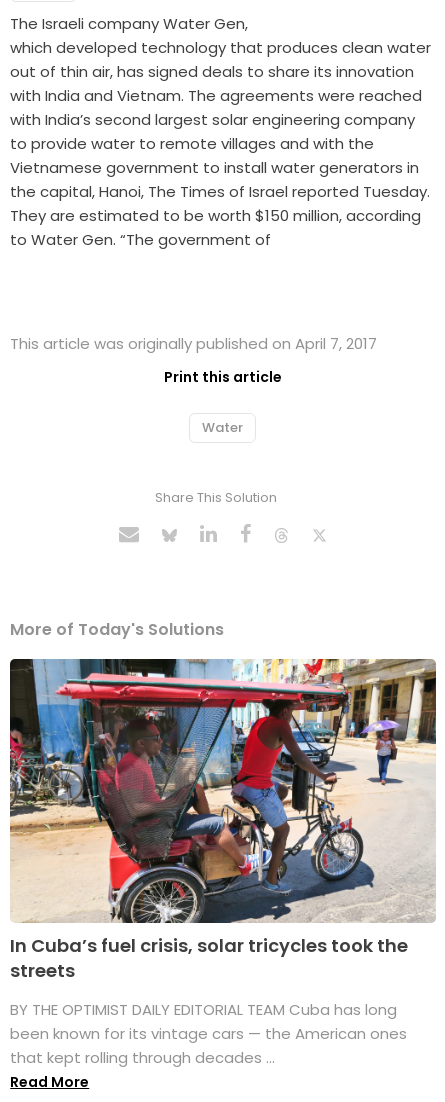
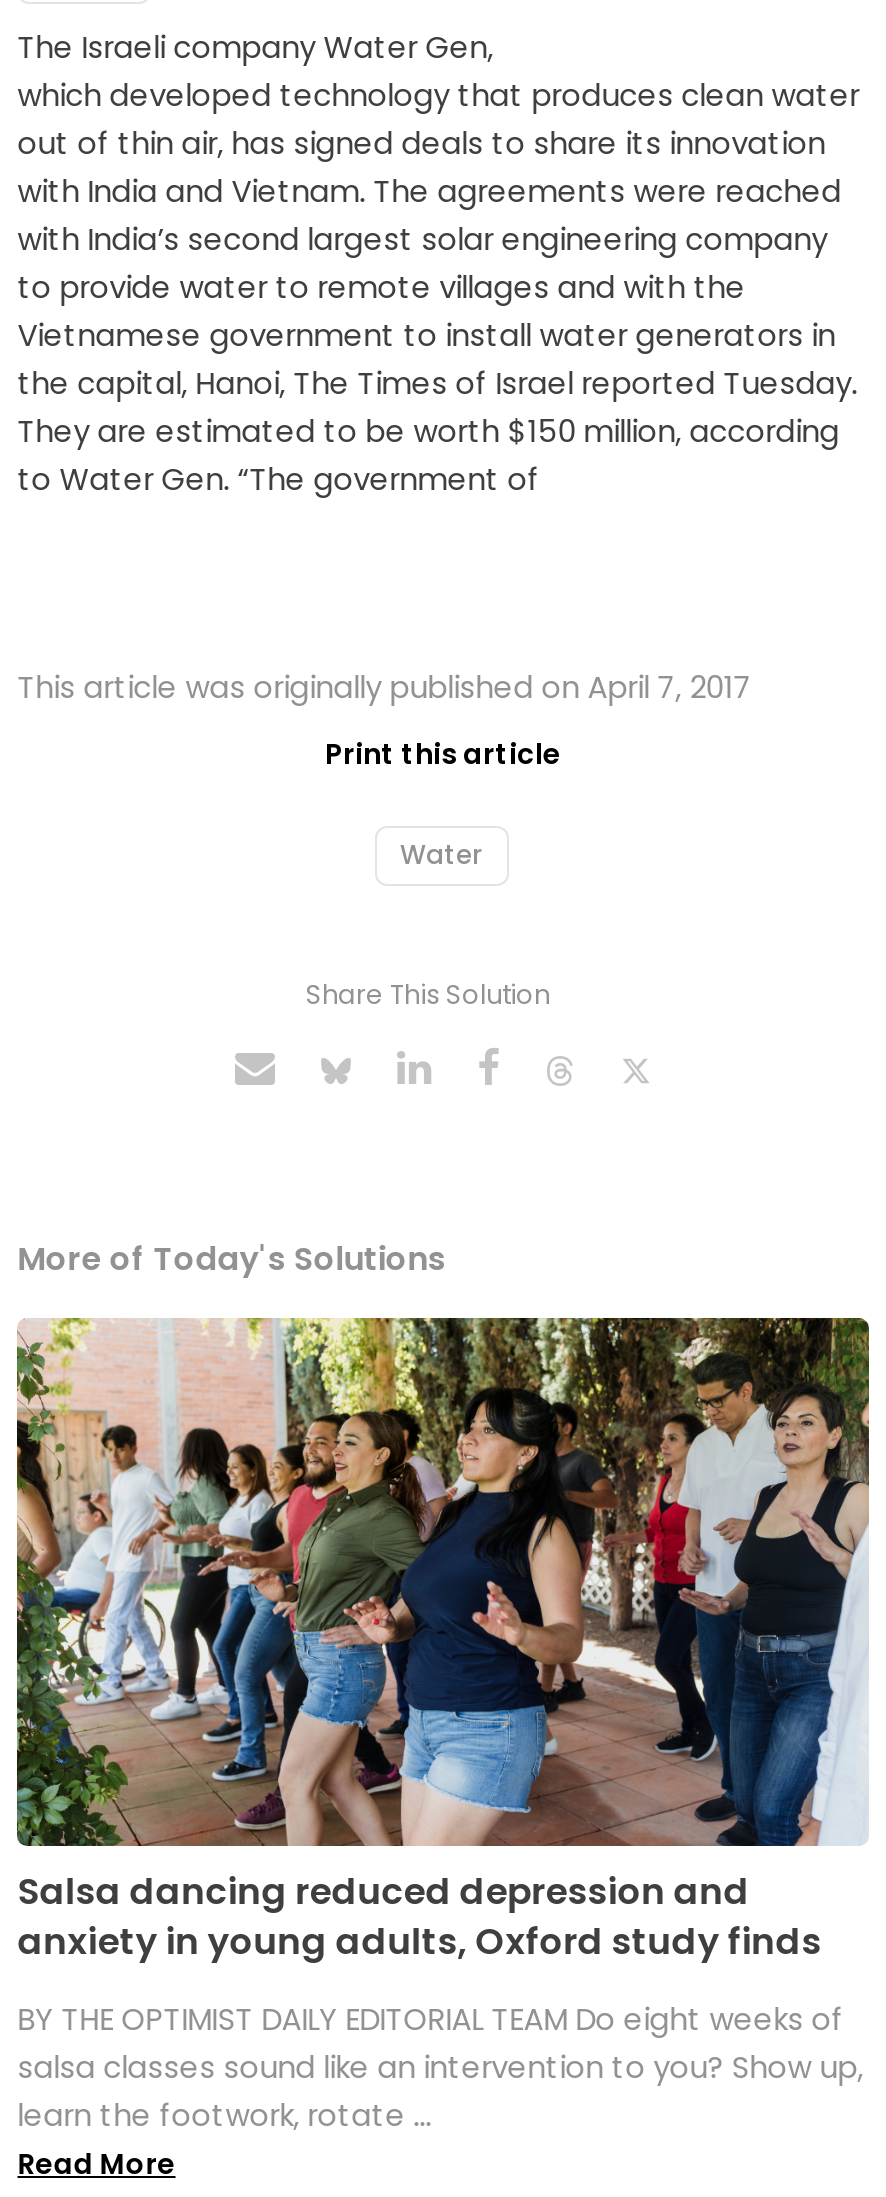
- [image]
- In Cuba’s fuel crisis, solar tricycles took the
- streets
+ [image]
+ Salsa dancing reduced depression and
+ anxiety in young adults, Oxford study finds

- BY THE OPTIMIST DAILY EDITORIAL TEAM Cuba has long
- been known for its vintage cars — the American ones
- that kept rolling through decades ...
+ BY THE OPTIMIST DAILY EDITORIAL TEAM Do eight weeks of
+ salsa classes sound like an intervention to you? Show up,
+ learn the footwork, rotate ...
